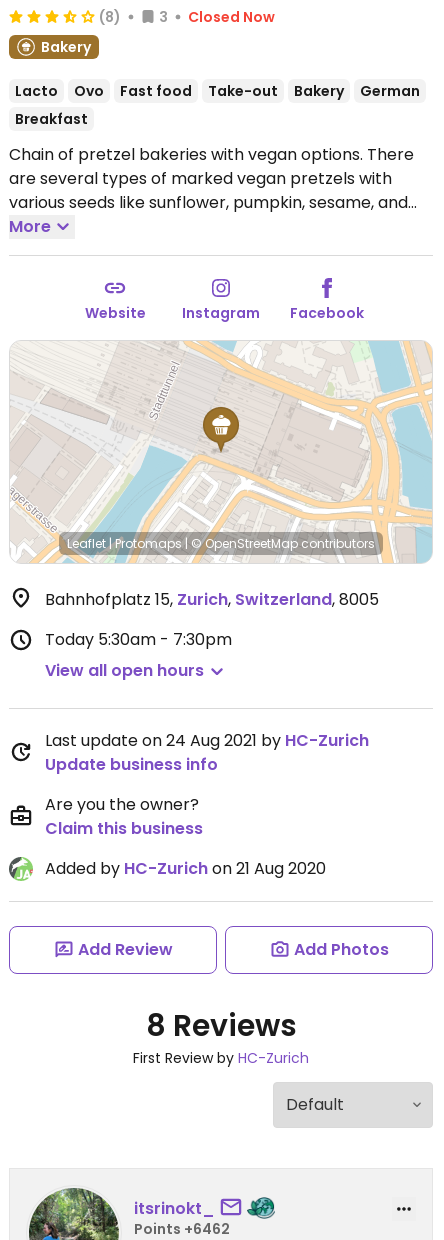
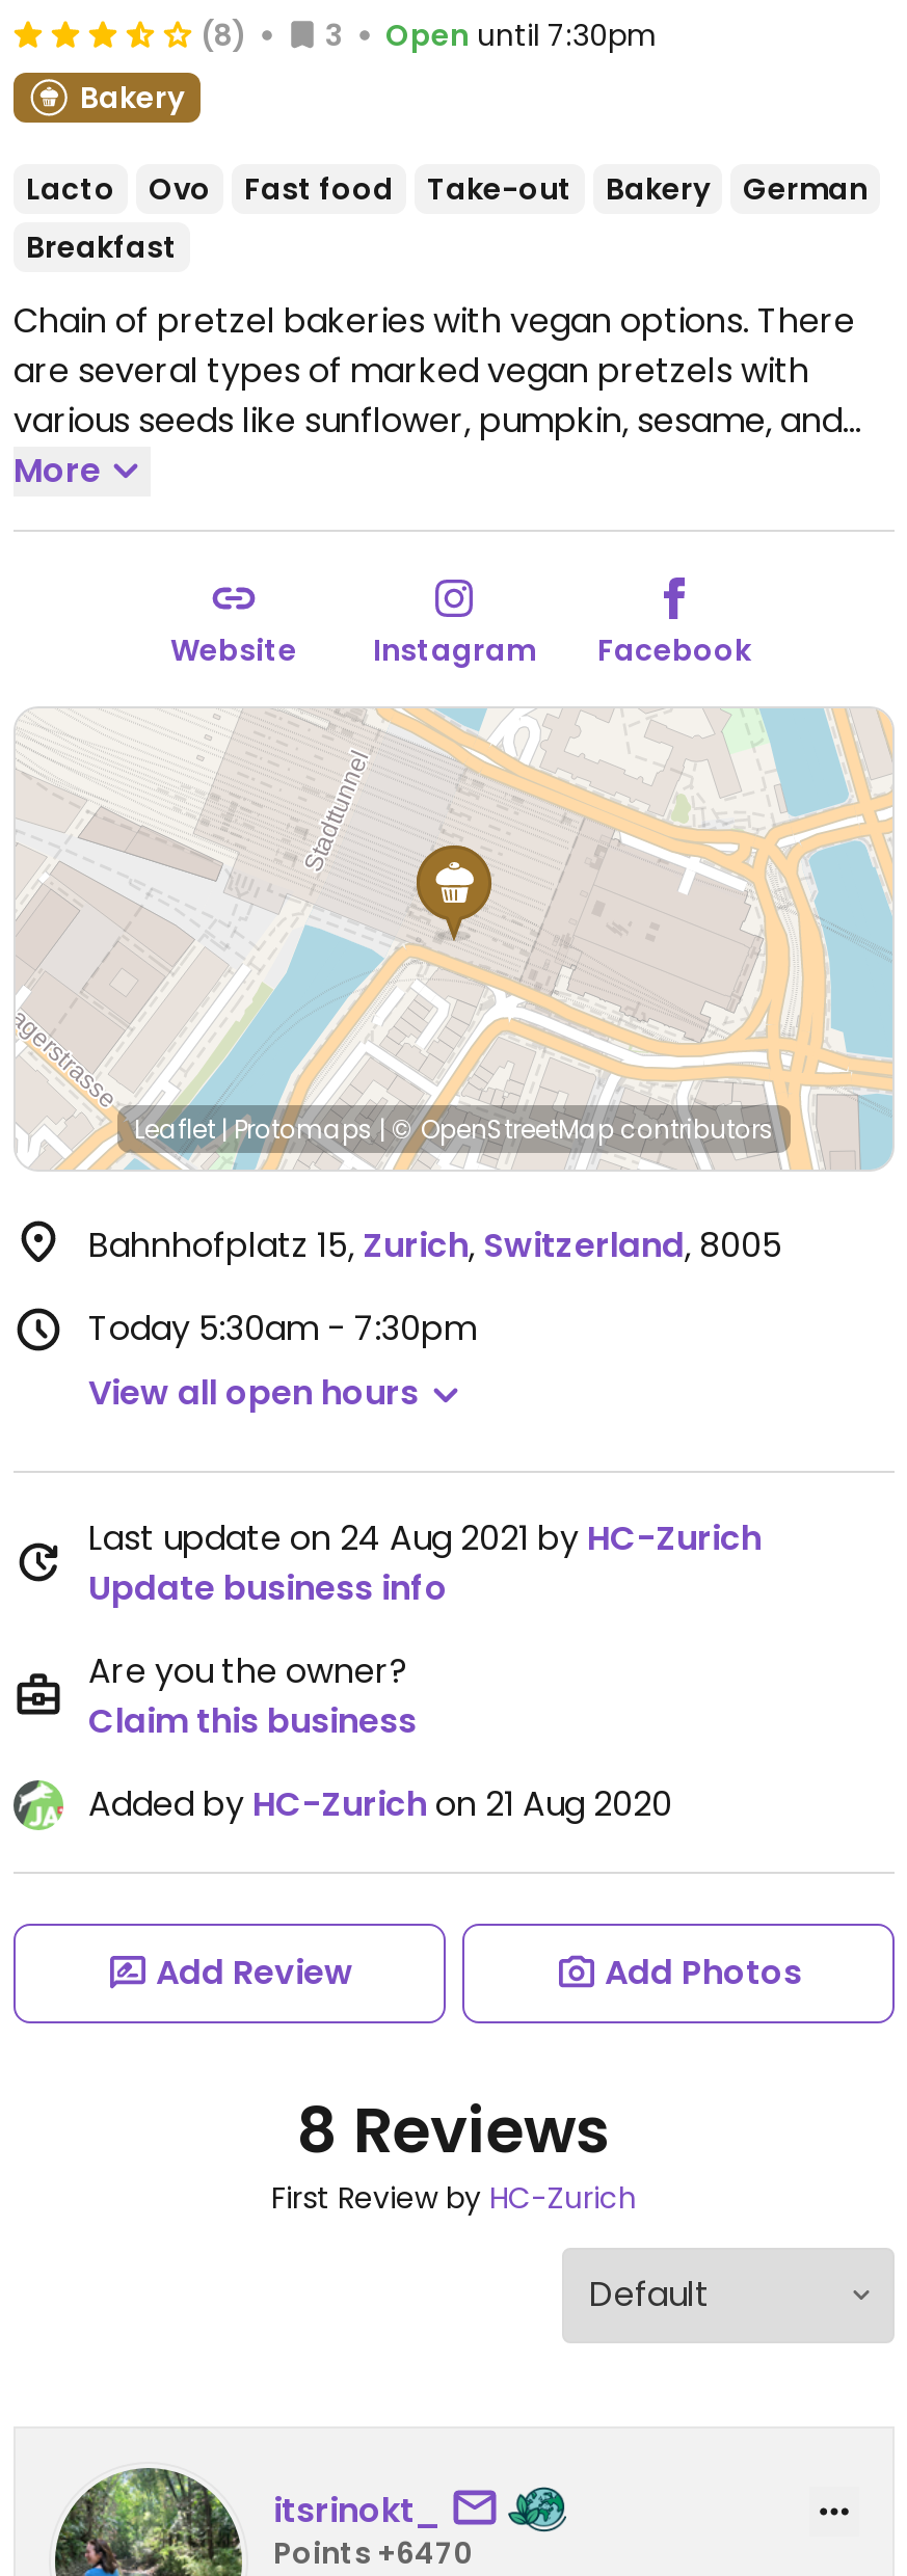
- Closed Now
+ Open until 7:30pm

- Points +6462
+ Points +6470
